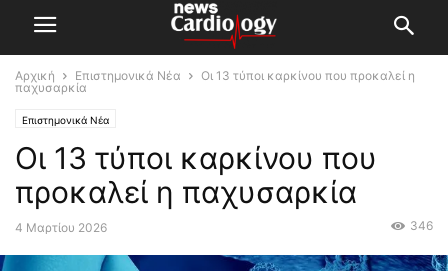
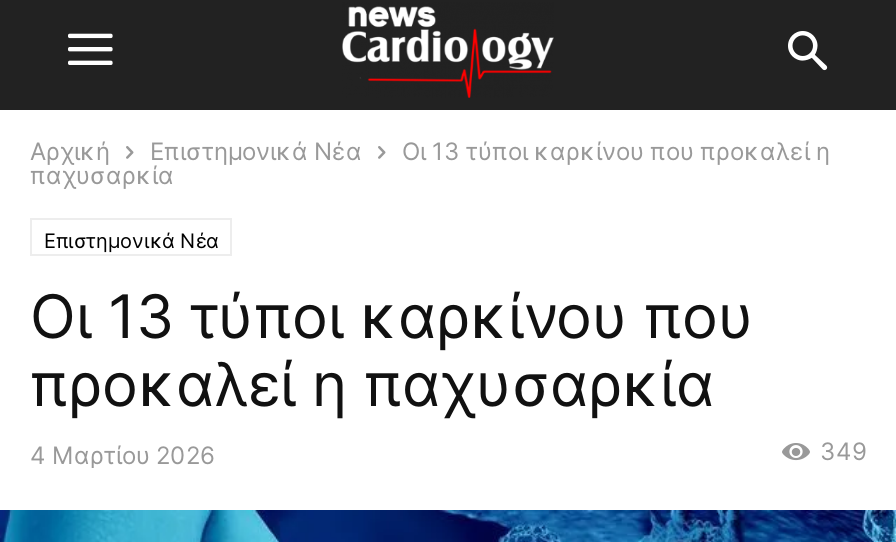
- 346
+ 349
